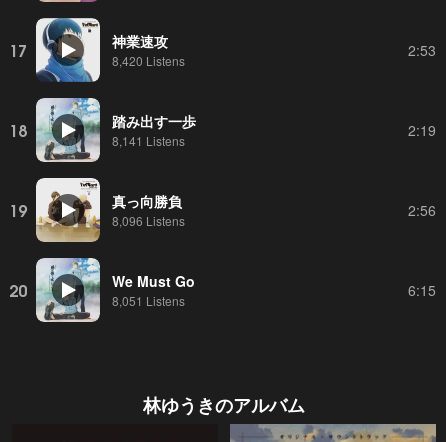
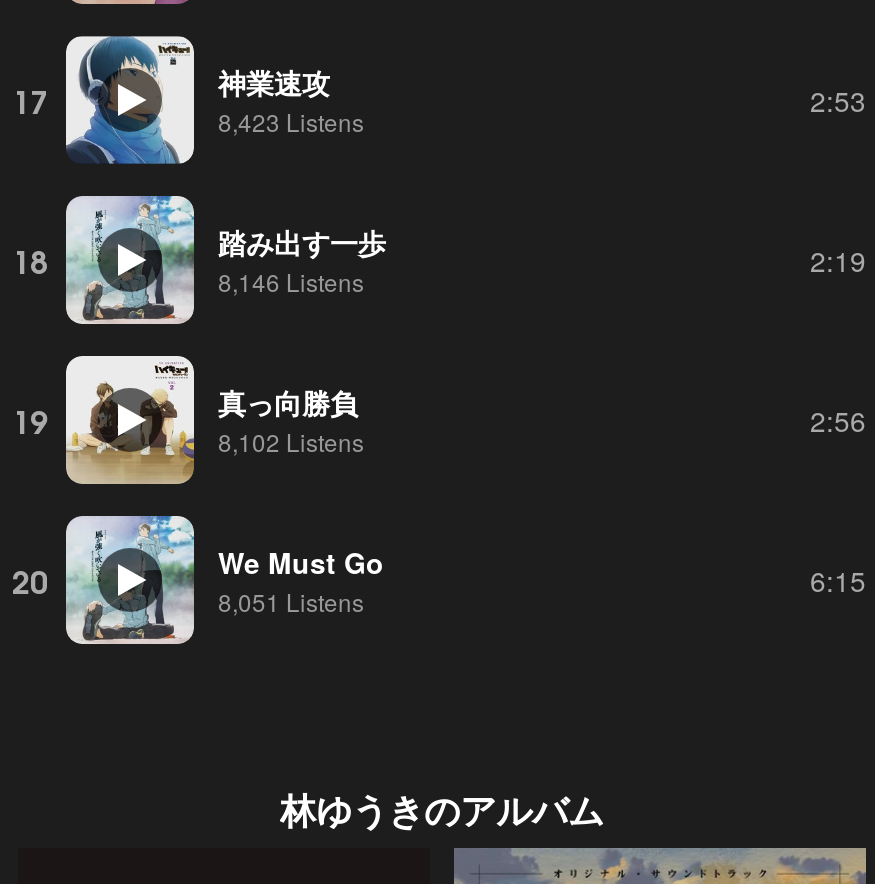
- 8,420 Listens
+ 8,423 Listens

- 8,141 Listens
+ 8,146 Listens

- 8,096 Listens
+ 8,102 Listens
